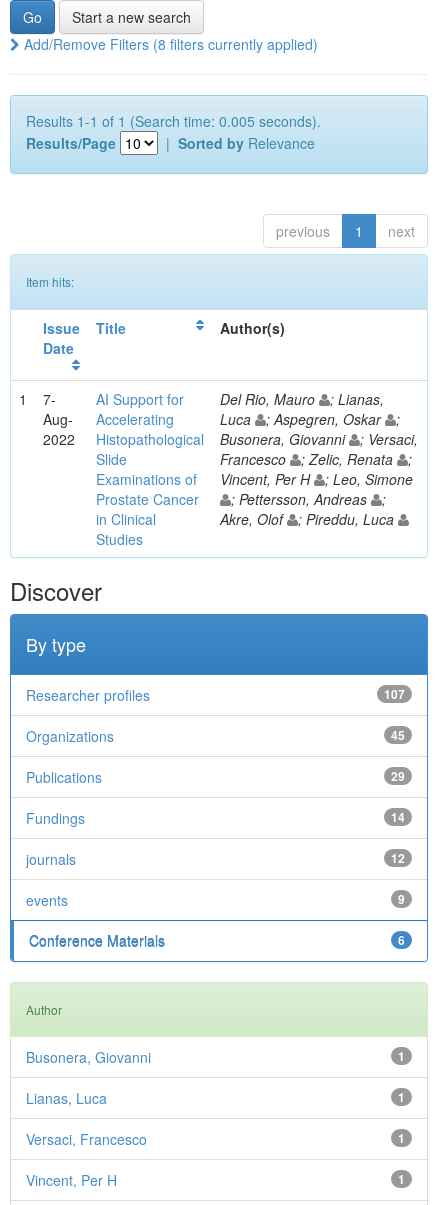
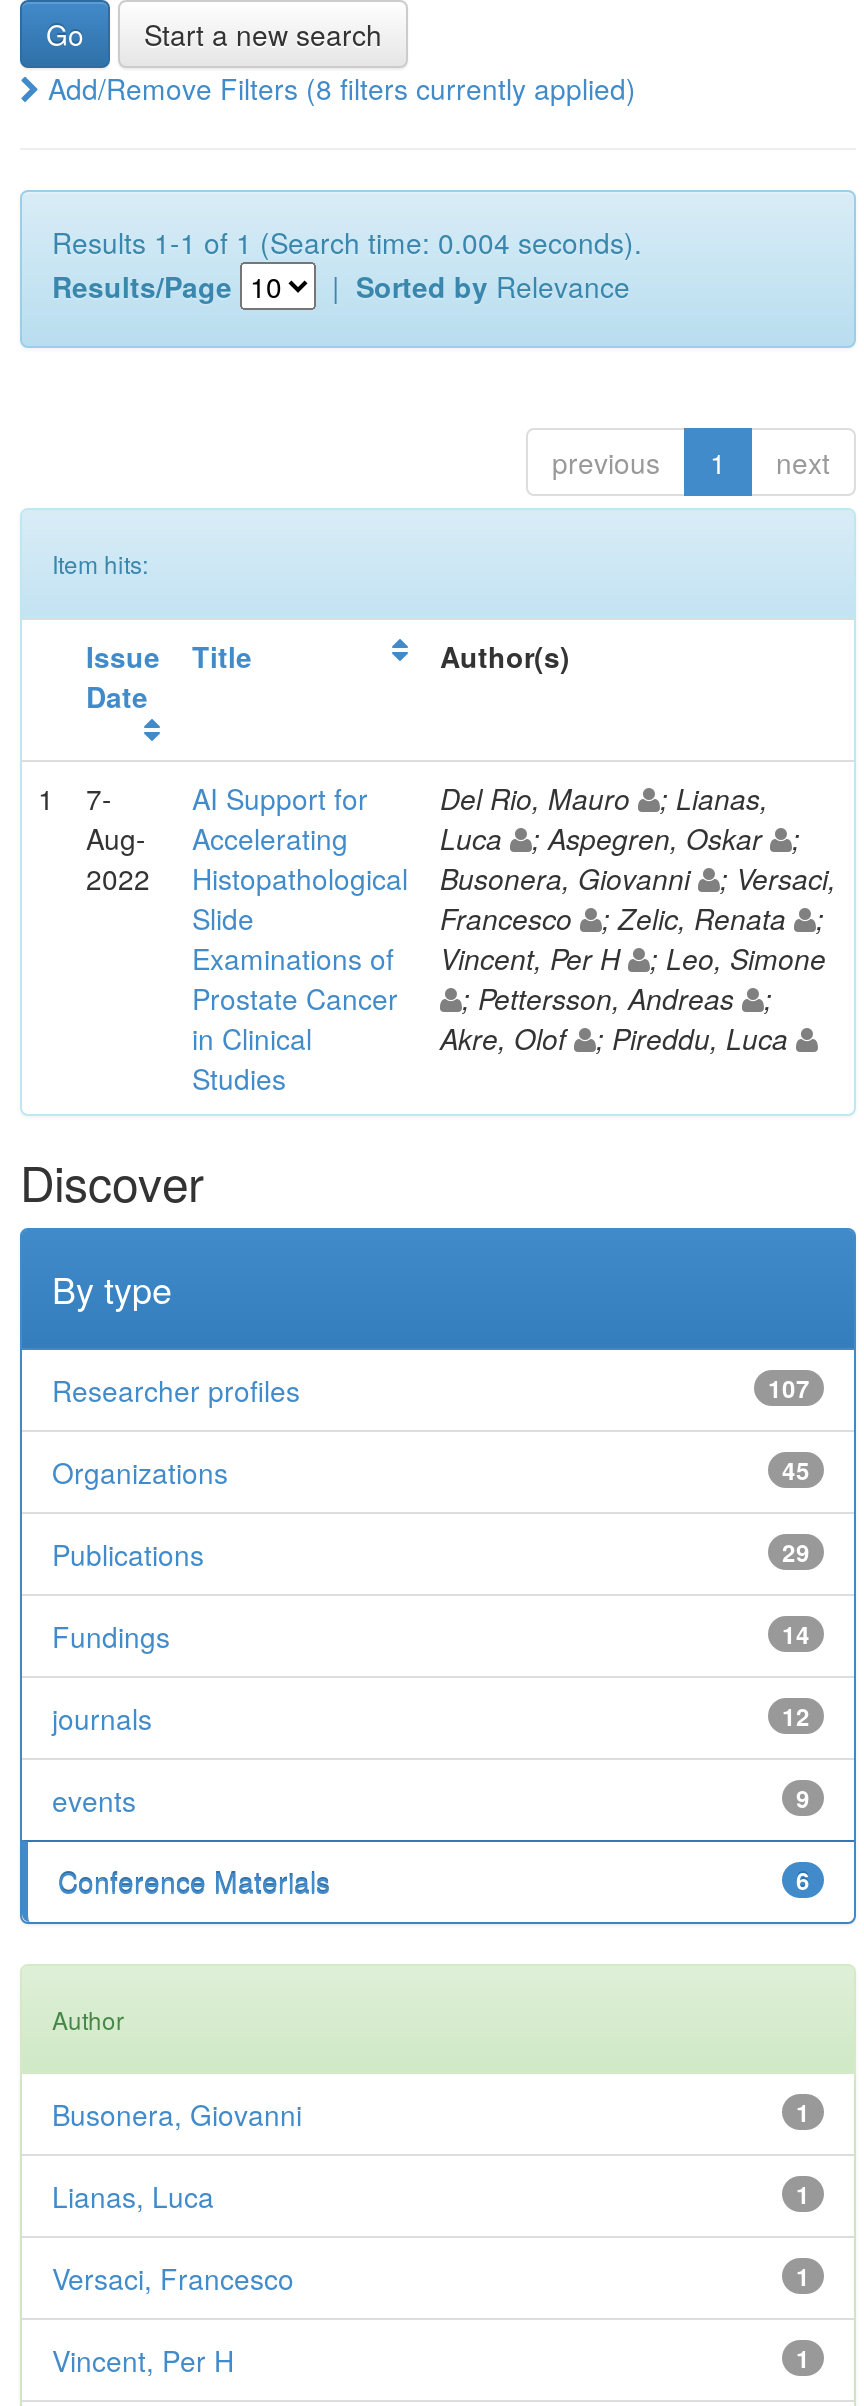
- Results 1-1 of 1 (Search time: 0.005 seconds).
+ Results 1-1 of 1 (Search time: 0.004 seconds).
